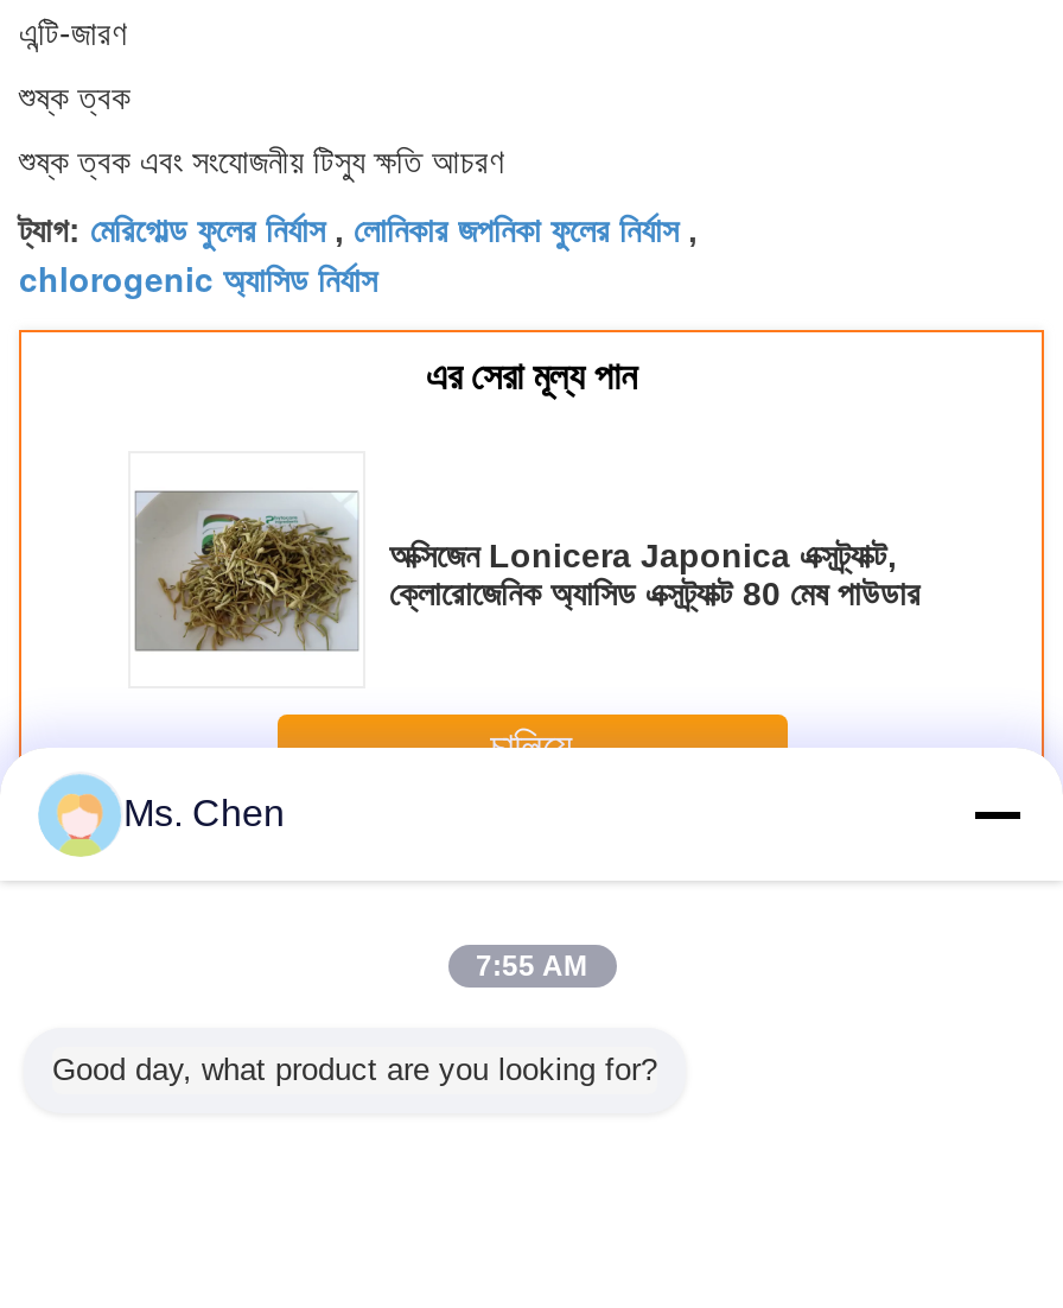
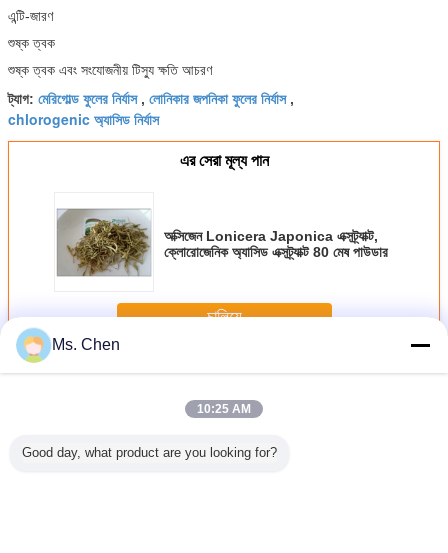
- 7:55 AM
+ 10:25 AM
